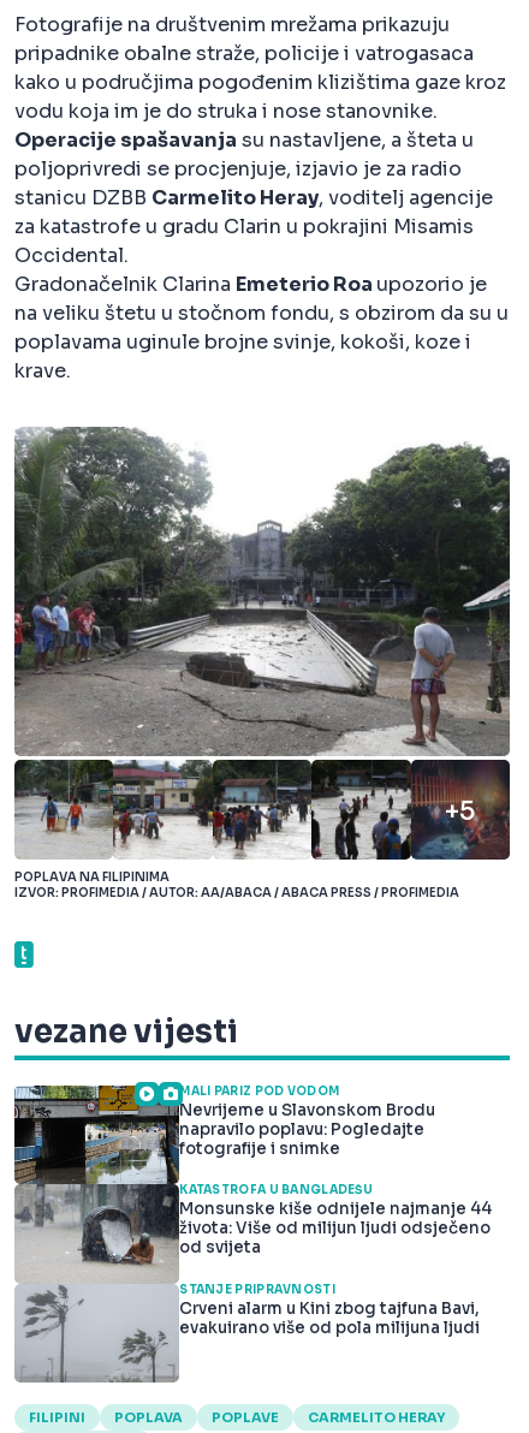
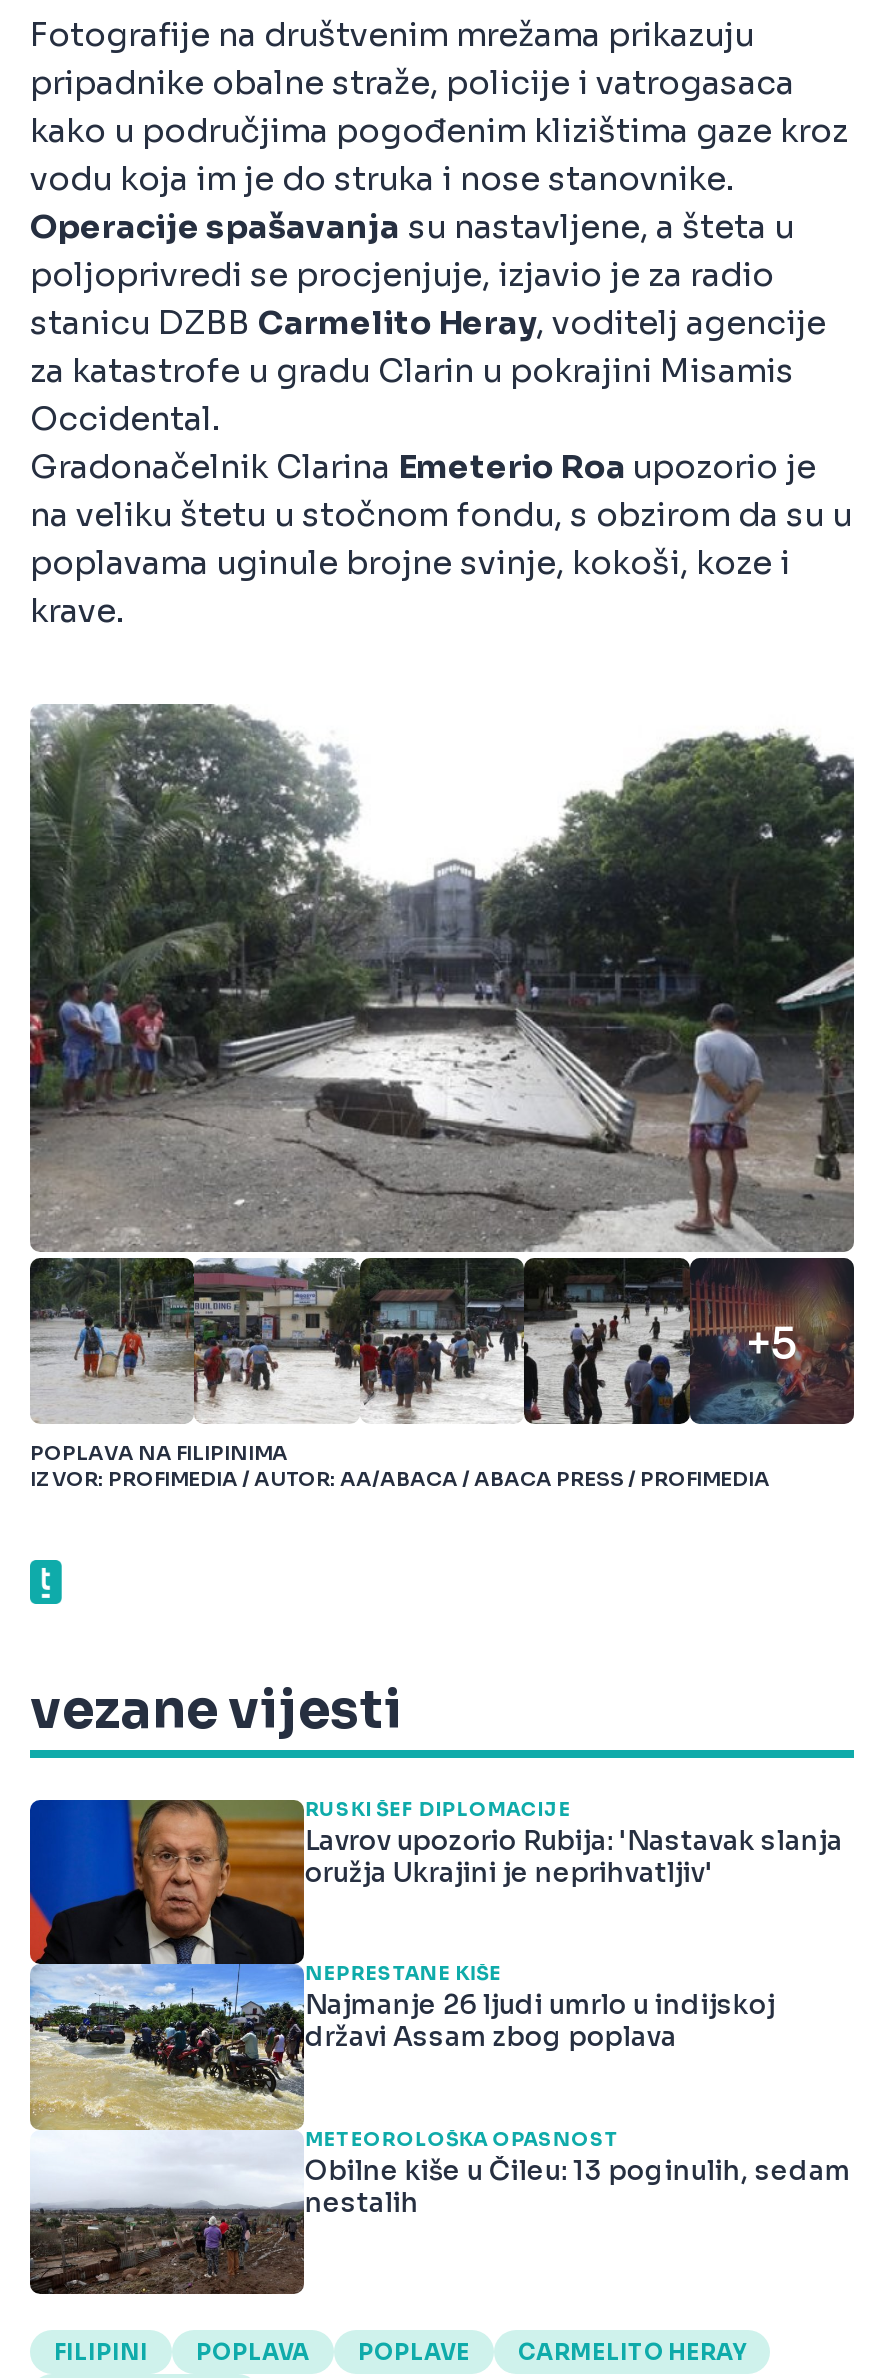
- [image]
- MALI PARIZ POD VODOM
- Nevrijeme u Slavonskom Brodu
- napravilo poplavu: Pogledajte
- fotografije i snimke
+ [image]
+ RUSKI ŠEF DIPLOMACIJE
+ Lavrov upozorio Rubija: 'Nastavak slanja
+ oružja Ukrajini je neprihvatljiv'

- KATASTROFA U BANGLADEŠU
- Monsunske kiše odnijele najmanje 44
- života: Više od milijun ljudi odsječeno
- od svijeta
+ NEPRESTANE KIŠE
+ Najmanje 26 ljudi umrlo u indijskoj
+ državi Assam zbog poplava

- STANJE PRIPRAVNOSTI
- Crveni alarm u Kini zbog tajfuna Bavi,
- evakuirano više od pola milijuna ljudi
+ METEOROLOŠKA OPASNOST
+ Obilne kiše u Čileu: 13 poginulih, sedam
+ nestalih
